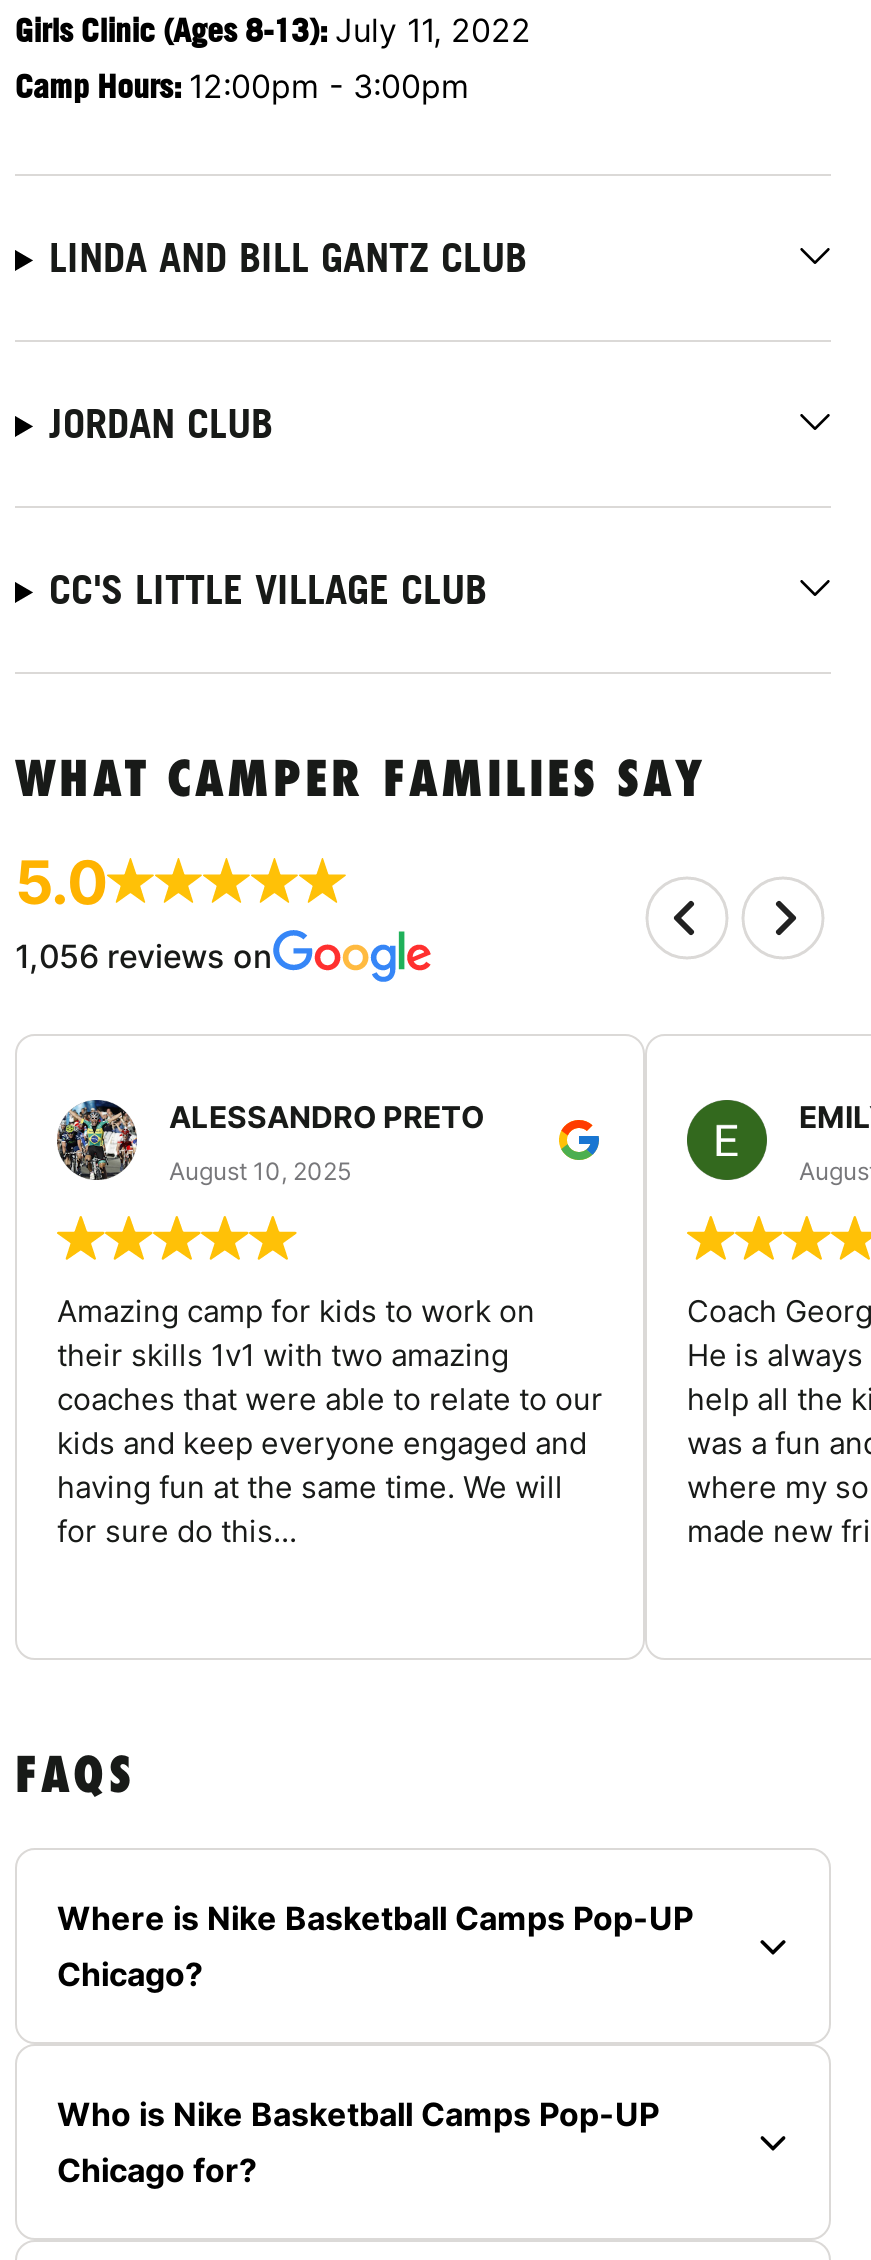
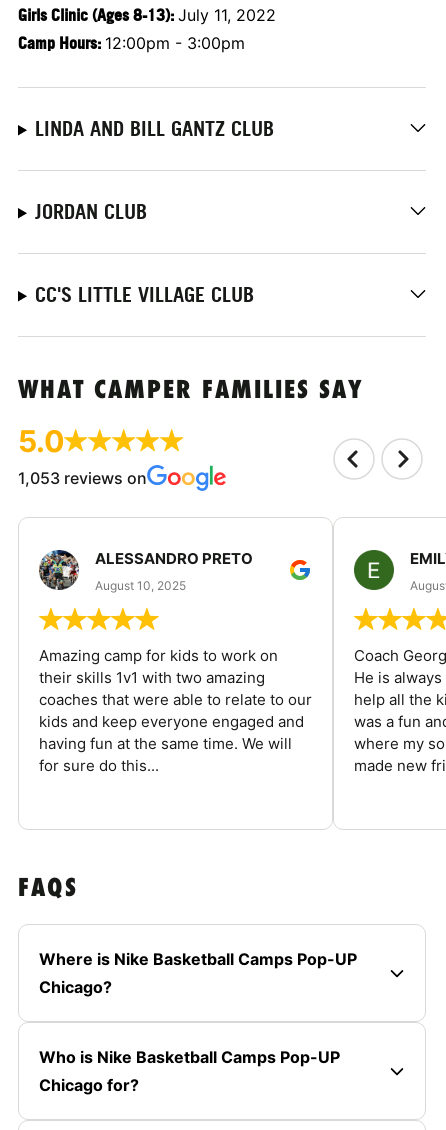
- 1,056 reviews on
+ 1,053 reviews on
